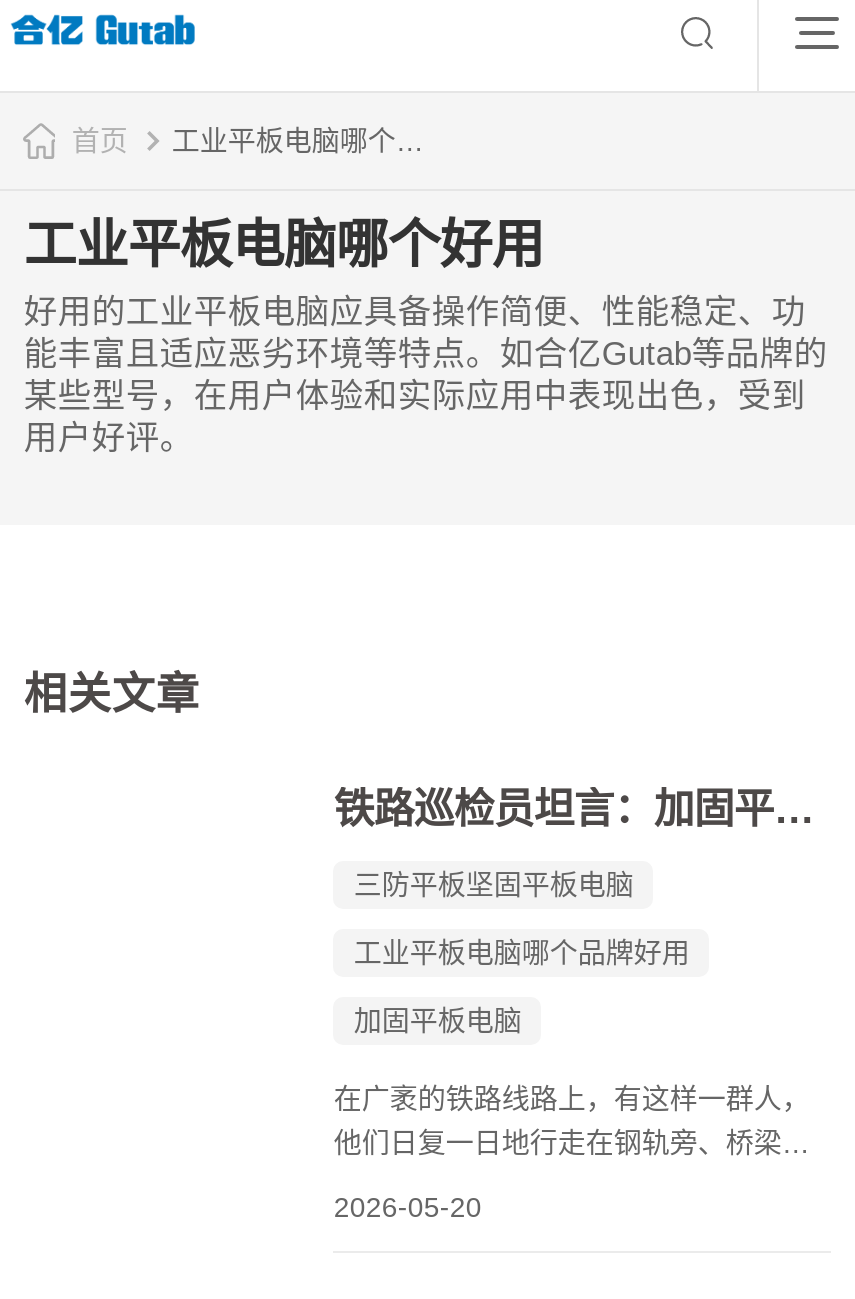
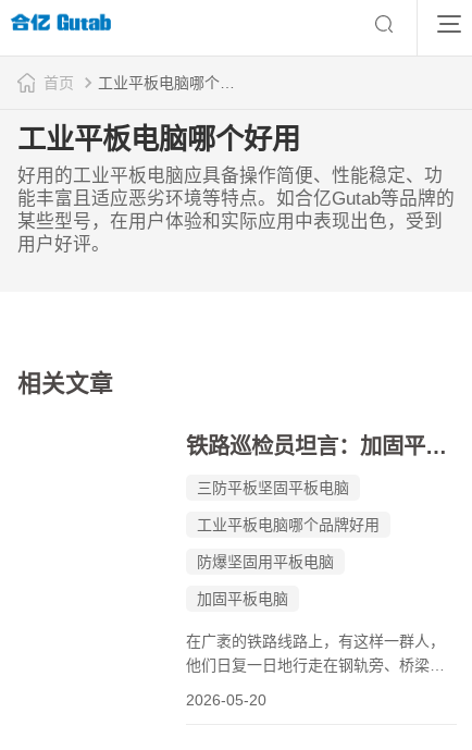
+ 防爆坚固用平板电脑
